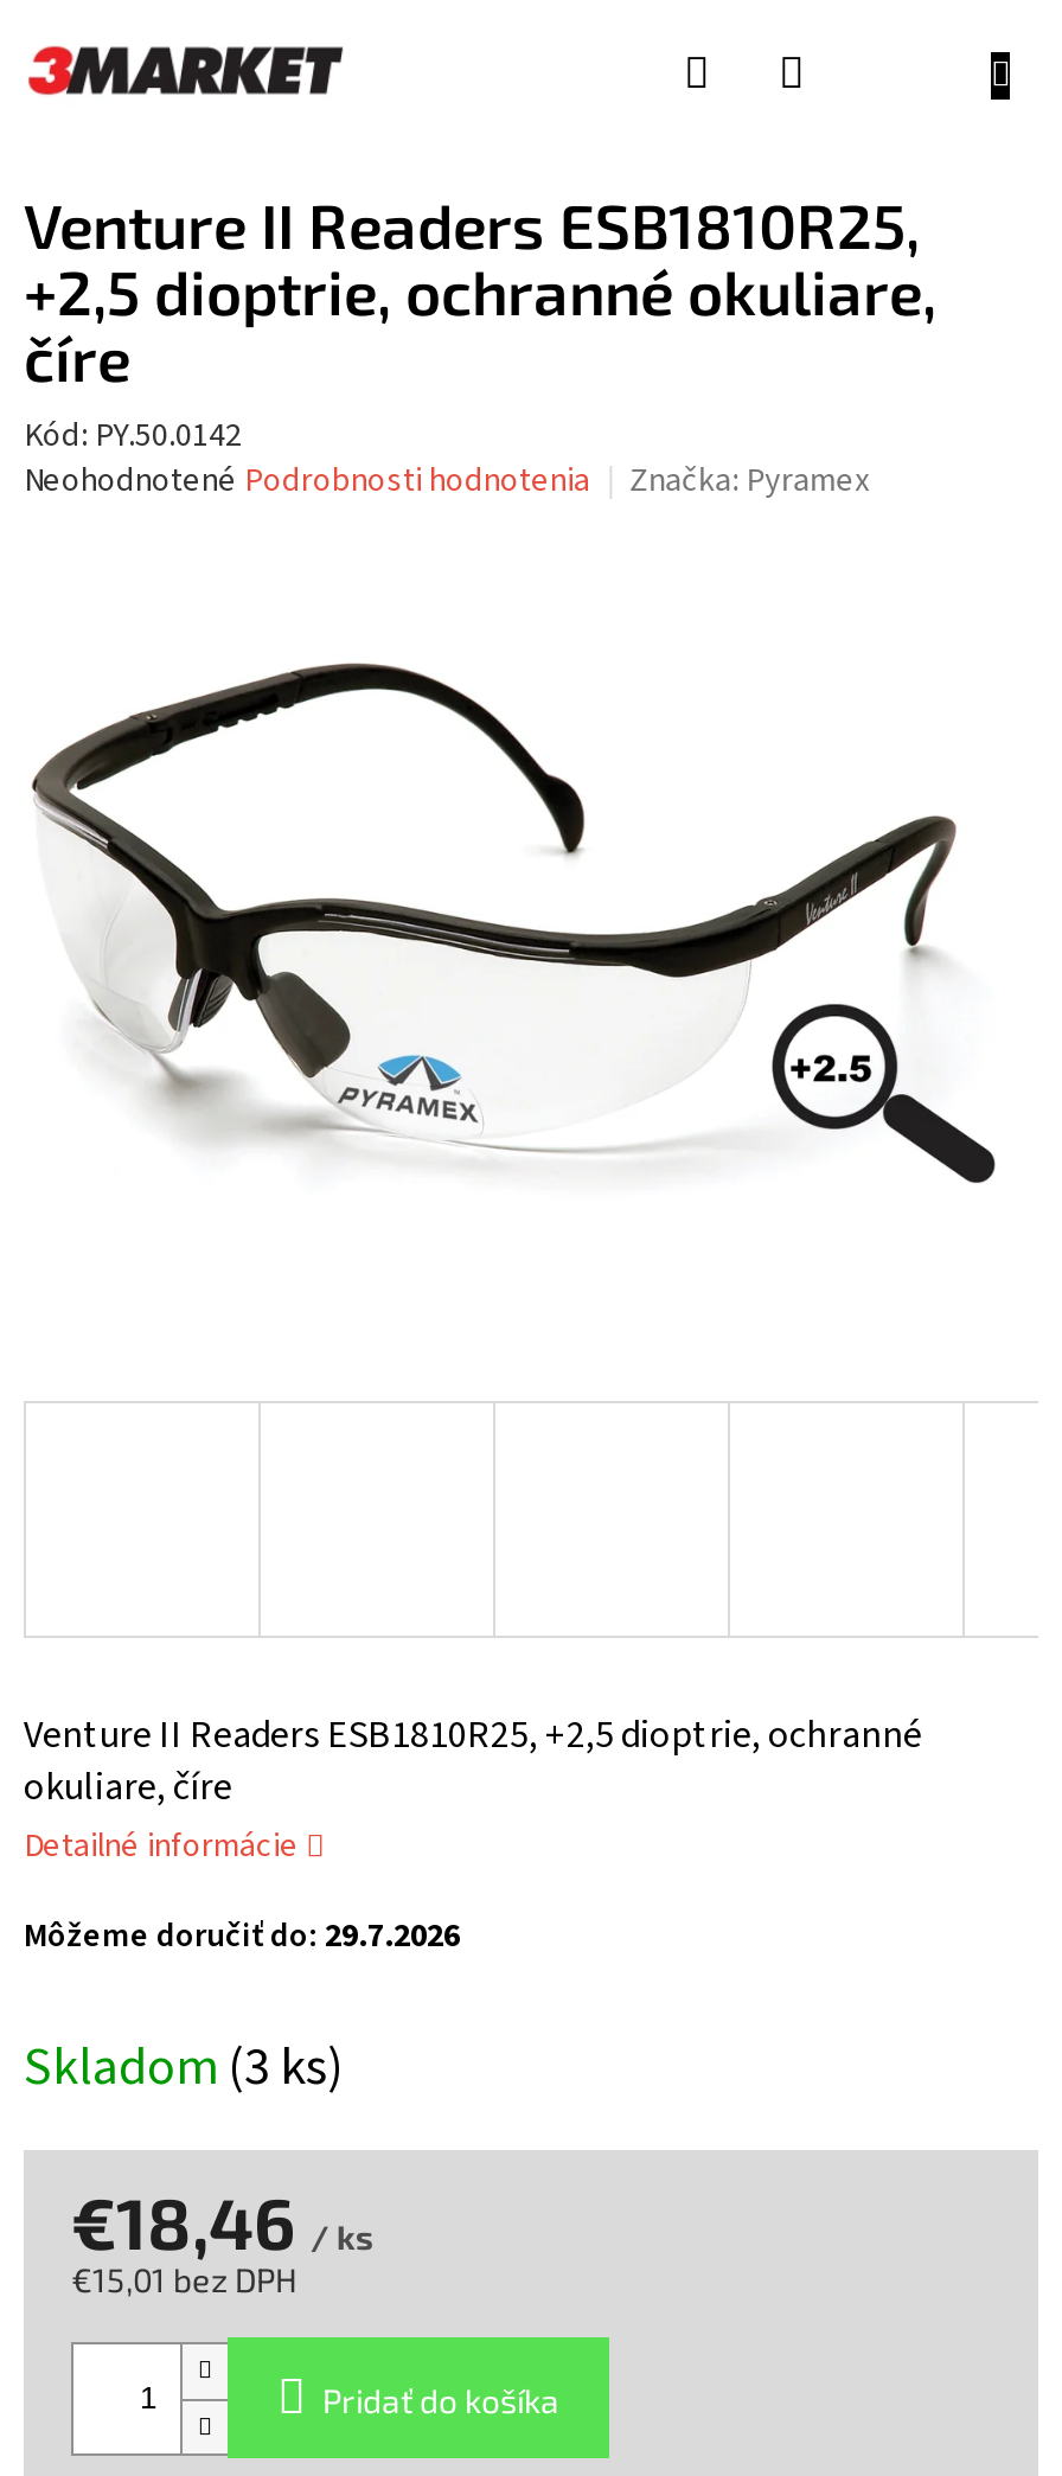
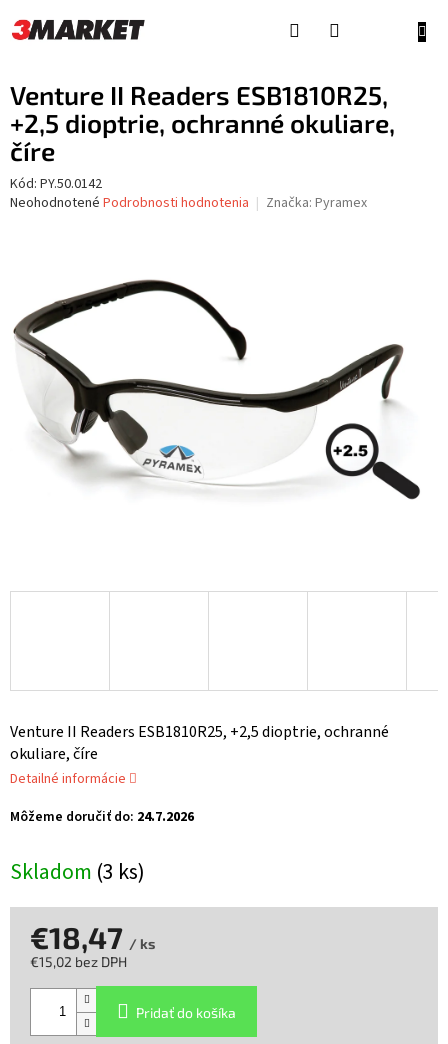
- Môžeme doručiť do: 29.7.2026
+ Môžeme doručiť do: 24.7.2026

- €18,46 / ks
+ €18,47 / ks

- €15,01 bez DPH
+ €15,02 bez DPH
